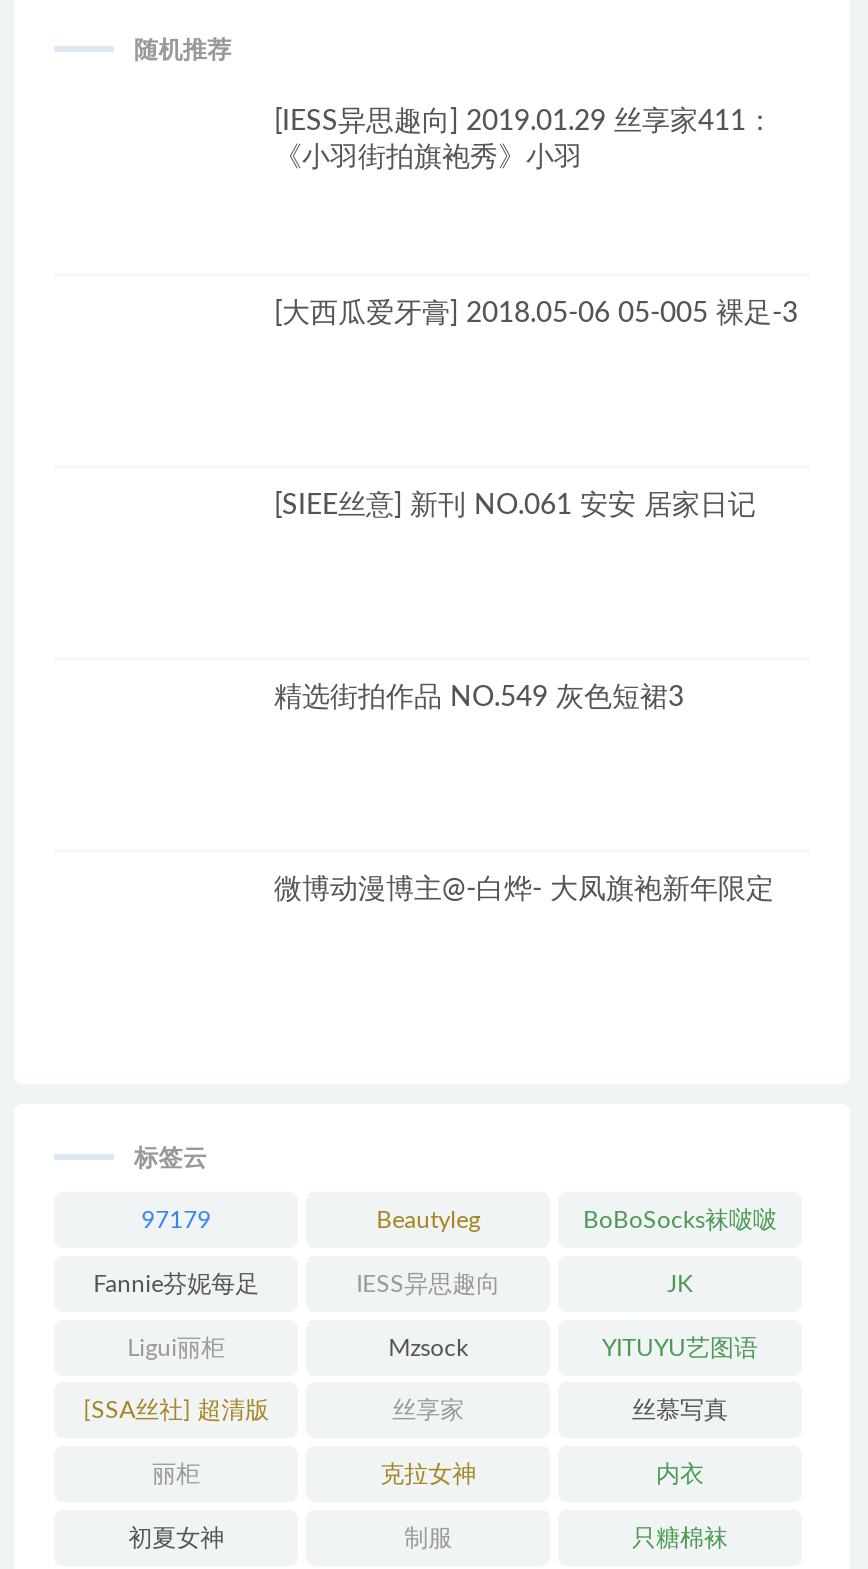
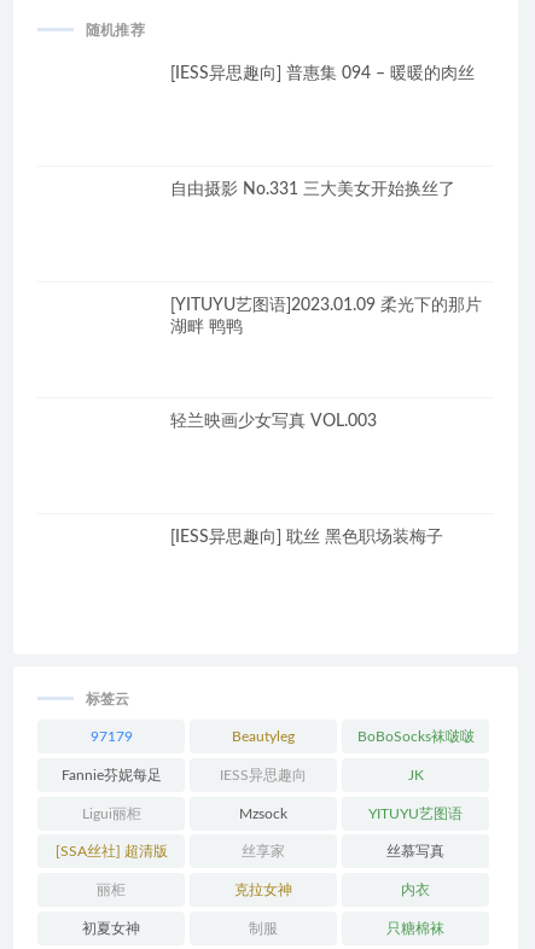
- [IESS异思趣向] 2019.01.29 丝享家411：
- 《小羽街拍旗袍秀》小羽
+ [IESS异思趣向] 普惠集 094 – 暖暖的肉丝

- [大西瓜爱牙膏] 2018.05-06 05-005 裸足-3
+ 自由摄影 No.331 三大美女开始换丝了

- [SIEE丝意] 新刊 NO.061 安安 居家日记
+ [YITUYU艺图语]2023.01.09 柔光下的那片
+ 湖畔 鸭鸭

- 精选街拍作品 NO.549 灰色短裙3
+ 轻兰映画少女写真 VOL.003

- 微博动漫博主@-白烨- 大凤旗袍新年限定
+ [IESS异思趣向] 耽丝 黑色职场装梅子
